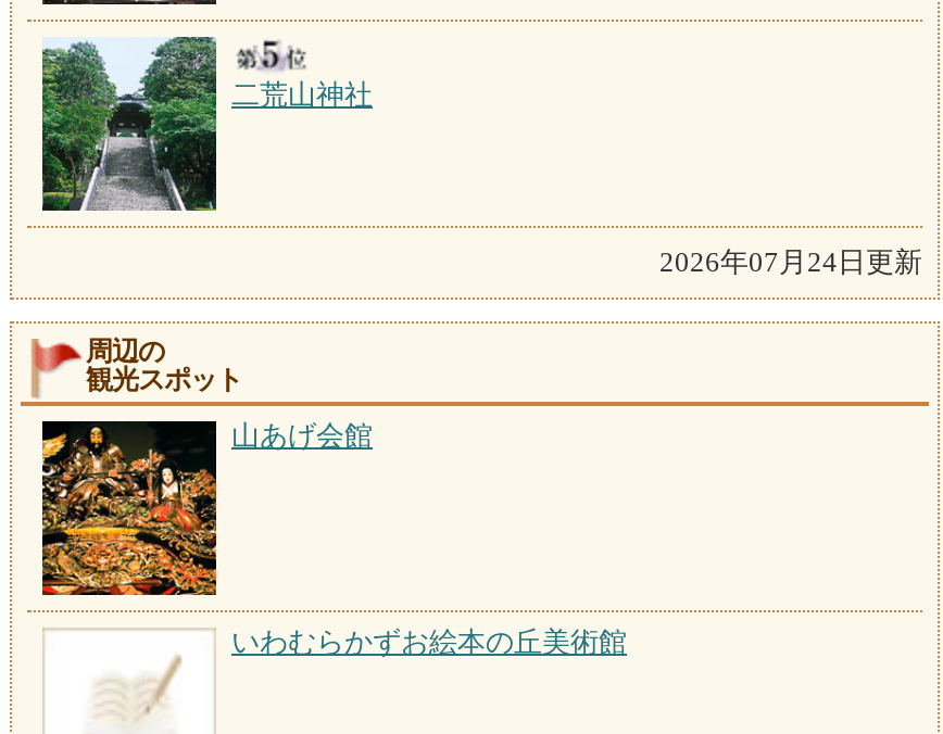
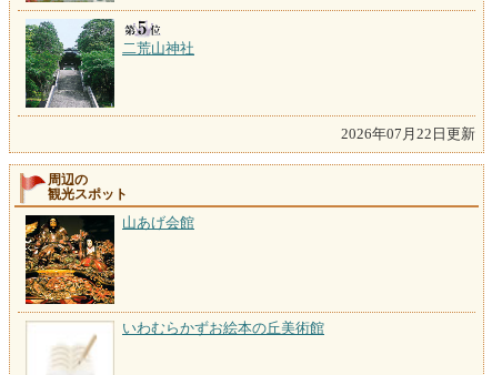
- 2026年07月24日更新
+ 2026年07月22日更新
